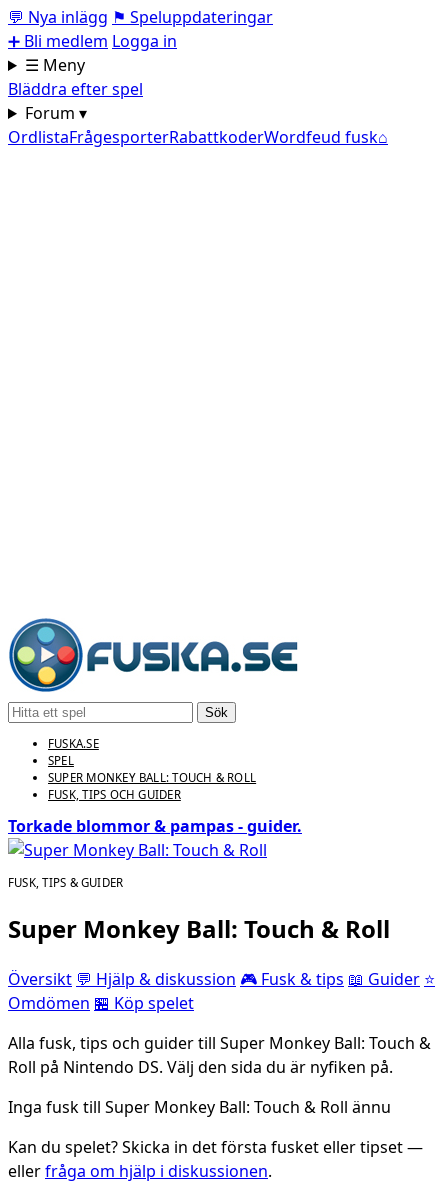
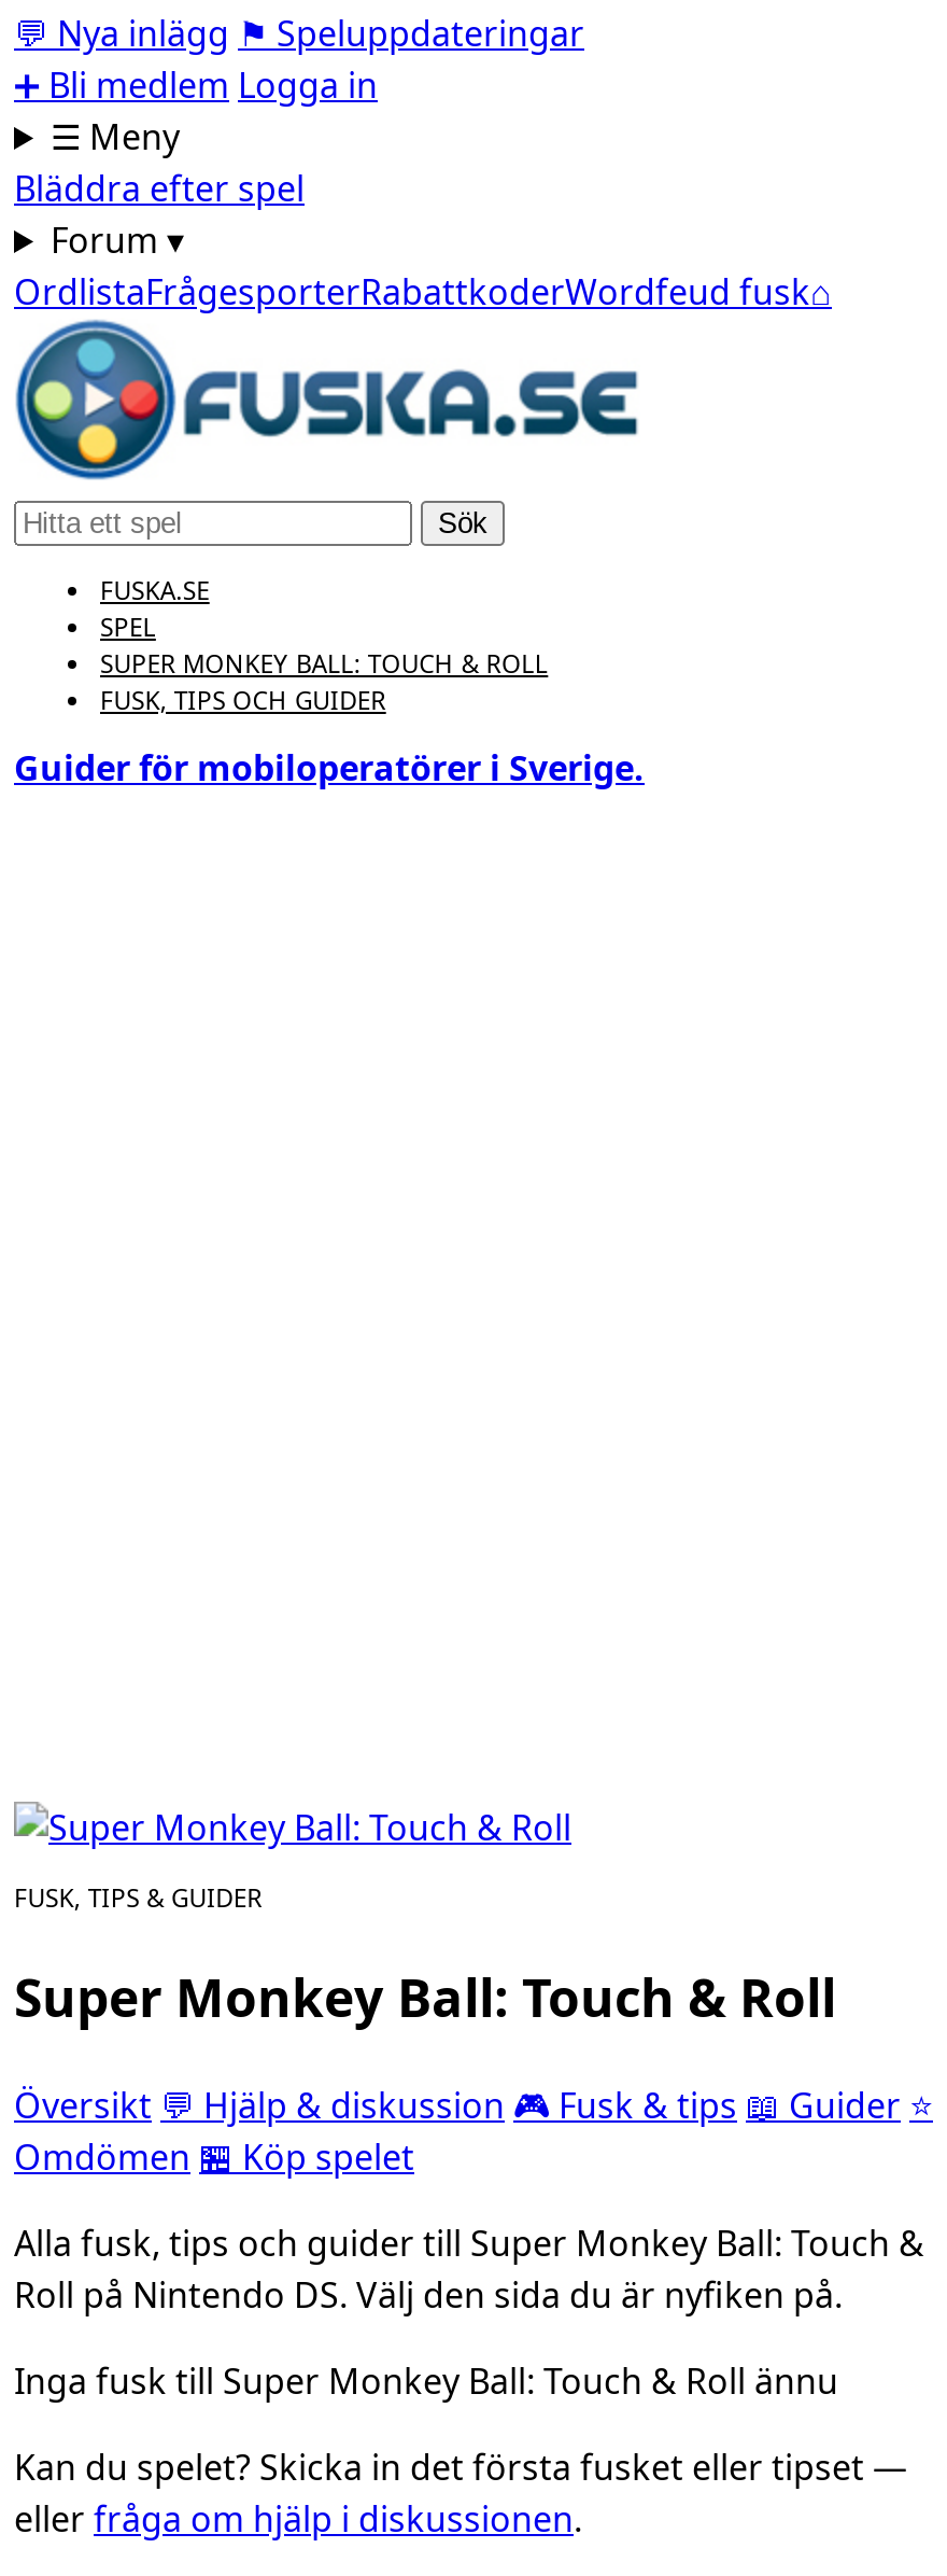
moved up: [image] | Sök | FUSKA.SE | SPEL | SUPER MONKEY BALL: TOUCH & ROLL | FUSK, TIPS OCH GUIDER

- Torkade blommor & pampas - guider.
+ Guider för mobiloperatörer i Sverige.
